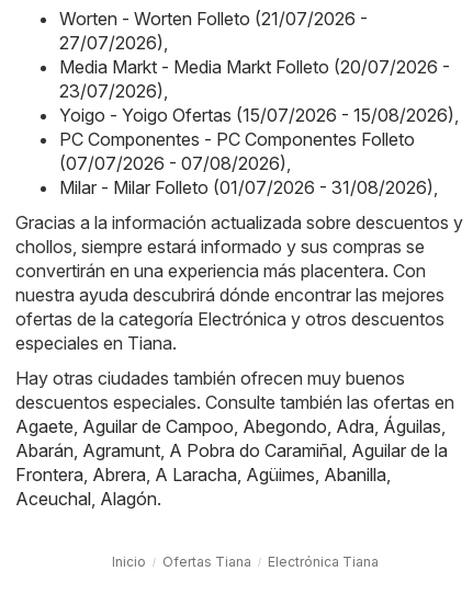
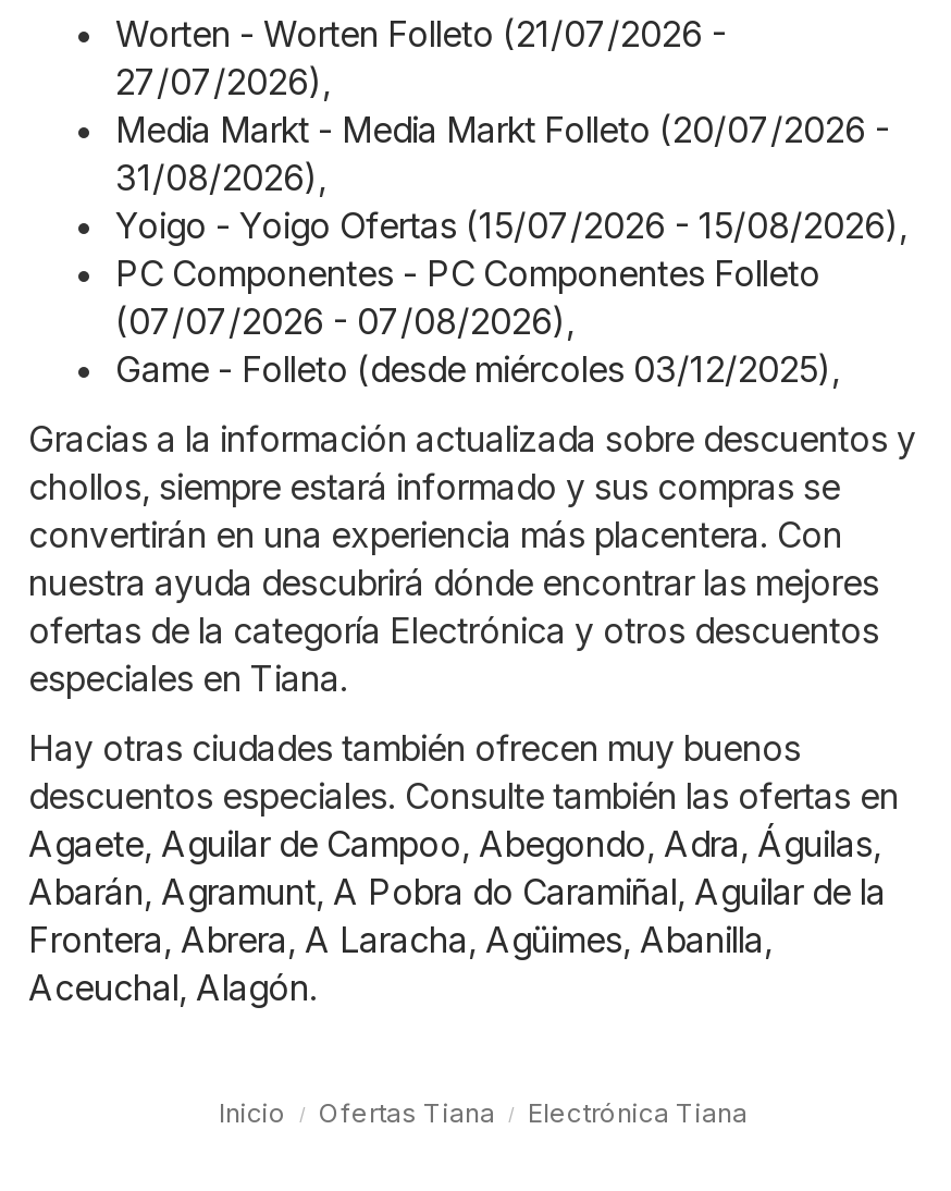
- 23/07/2026),
+ 31/08/2026),

- Milar - Milar Folleto (01/07/2026 - 31/08/2026),
+ Game - Folleto (desde miércoles 03/12/2025),
